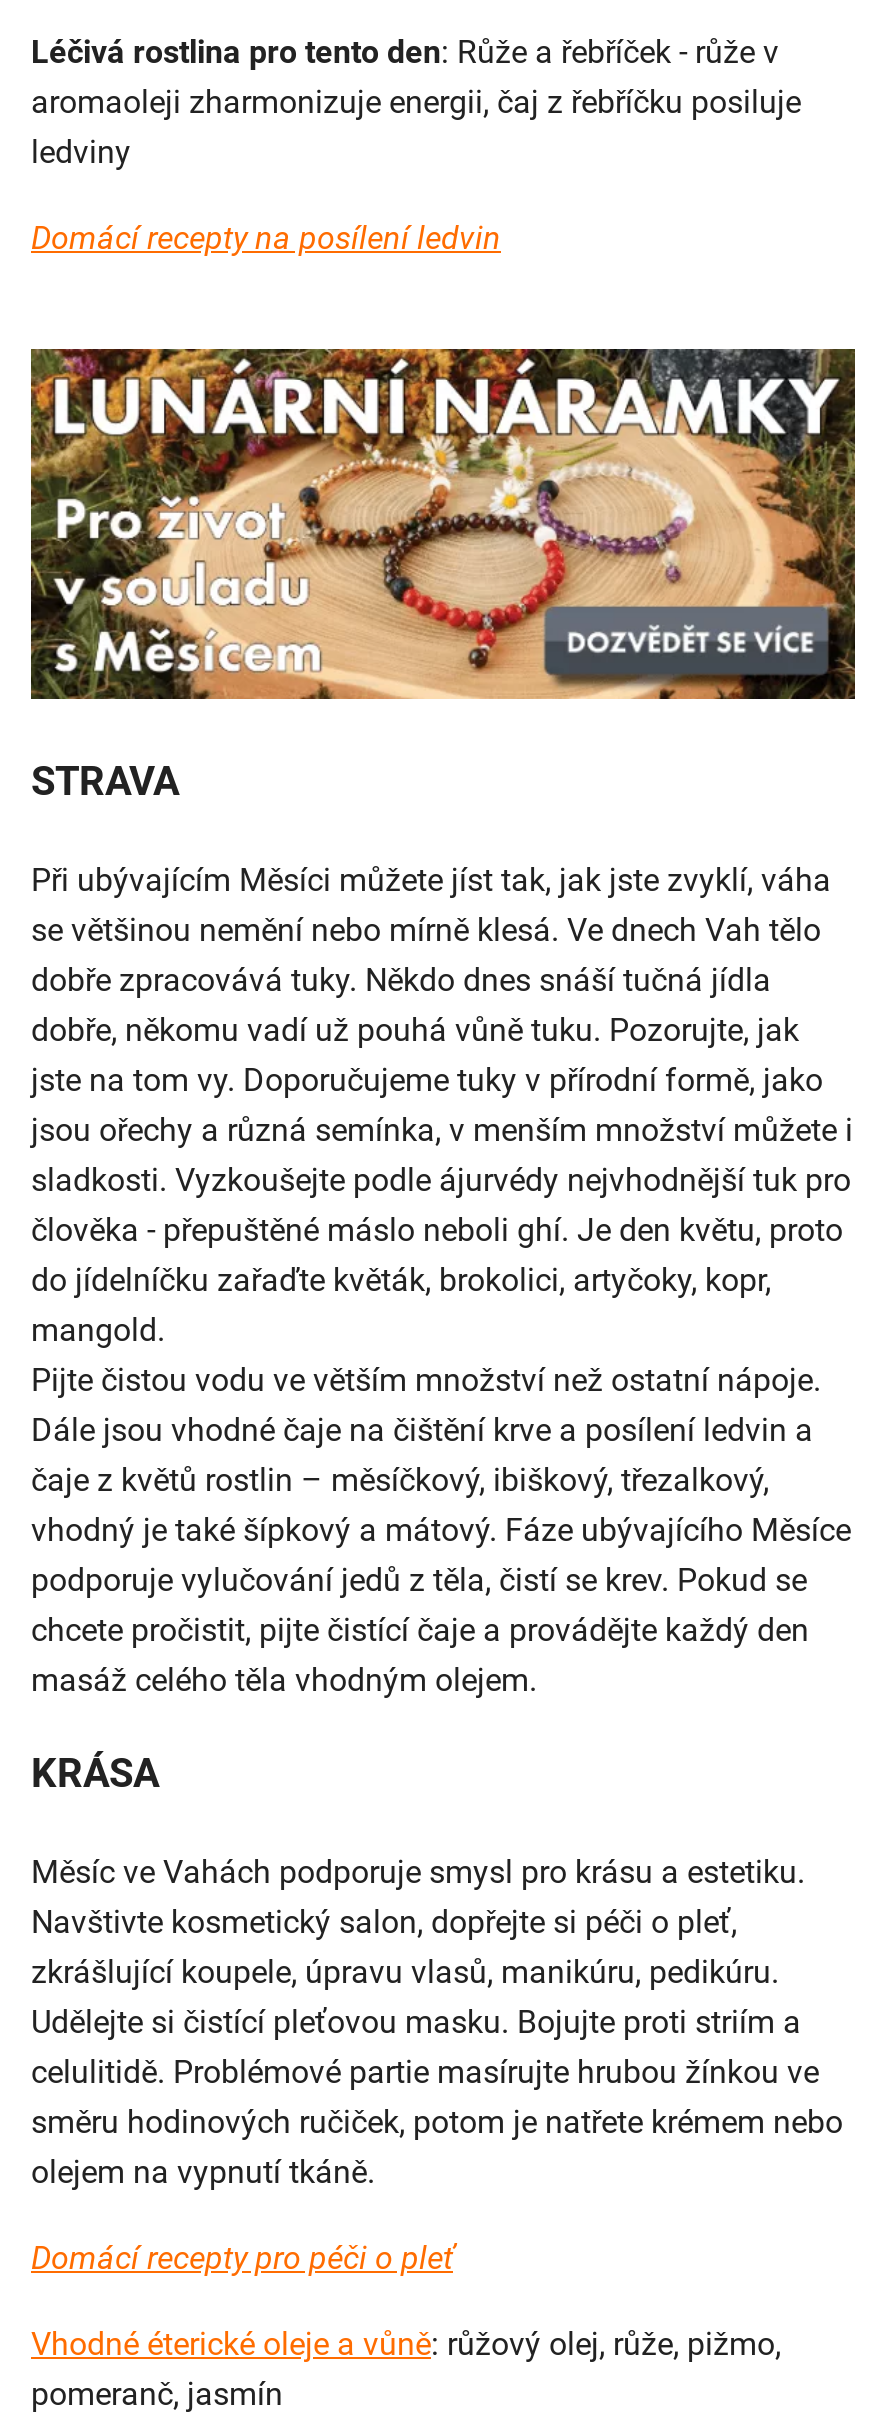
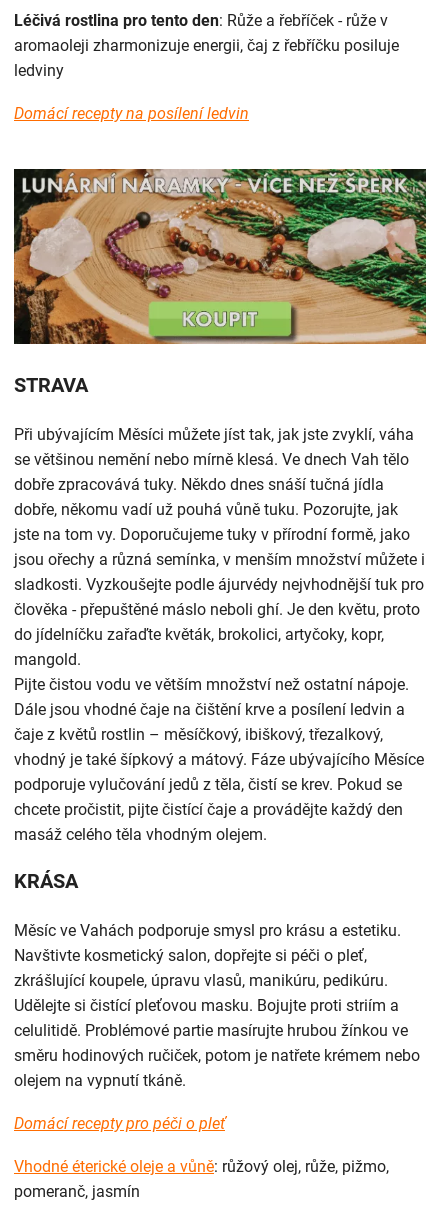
- [image]
+ [image]
